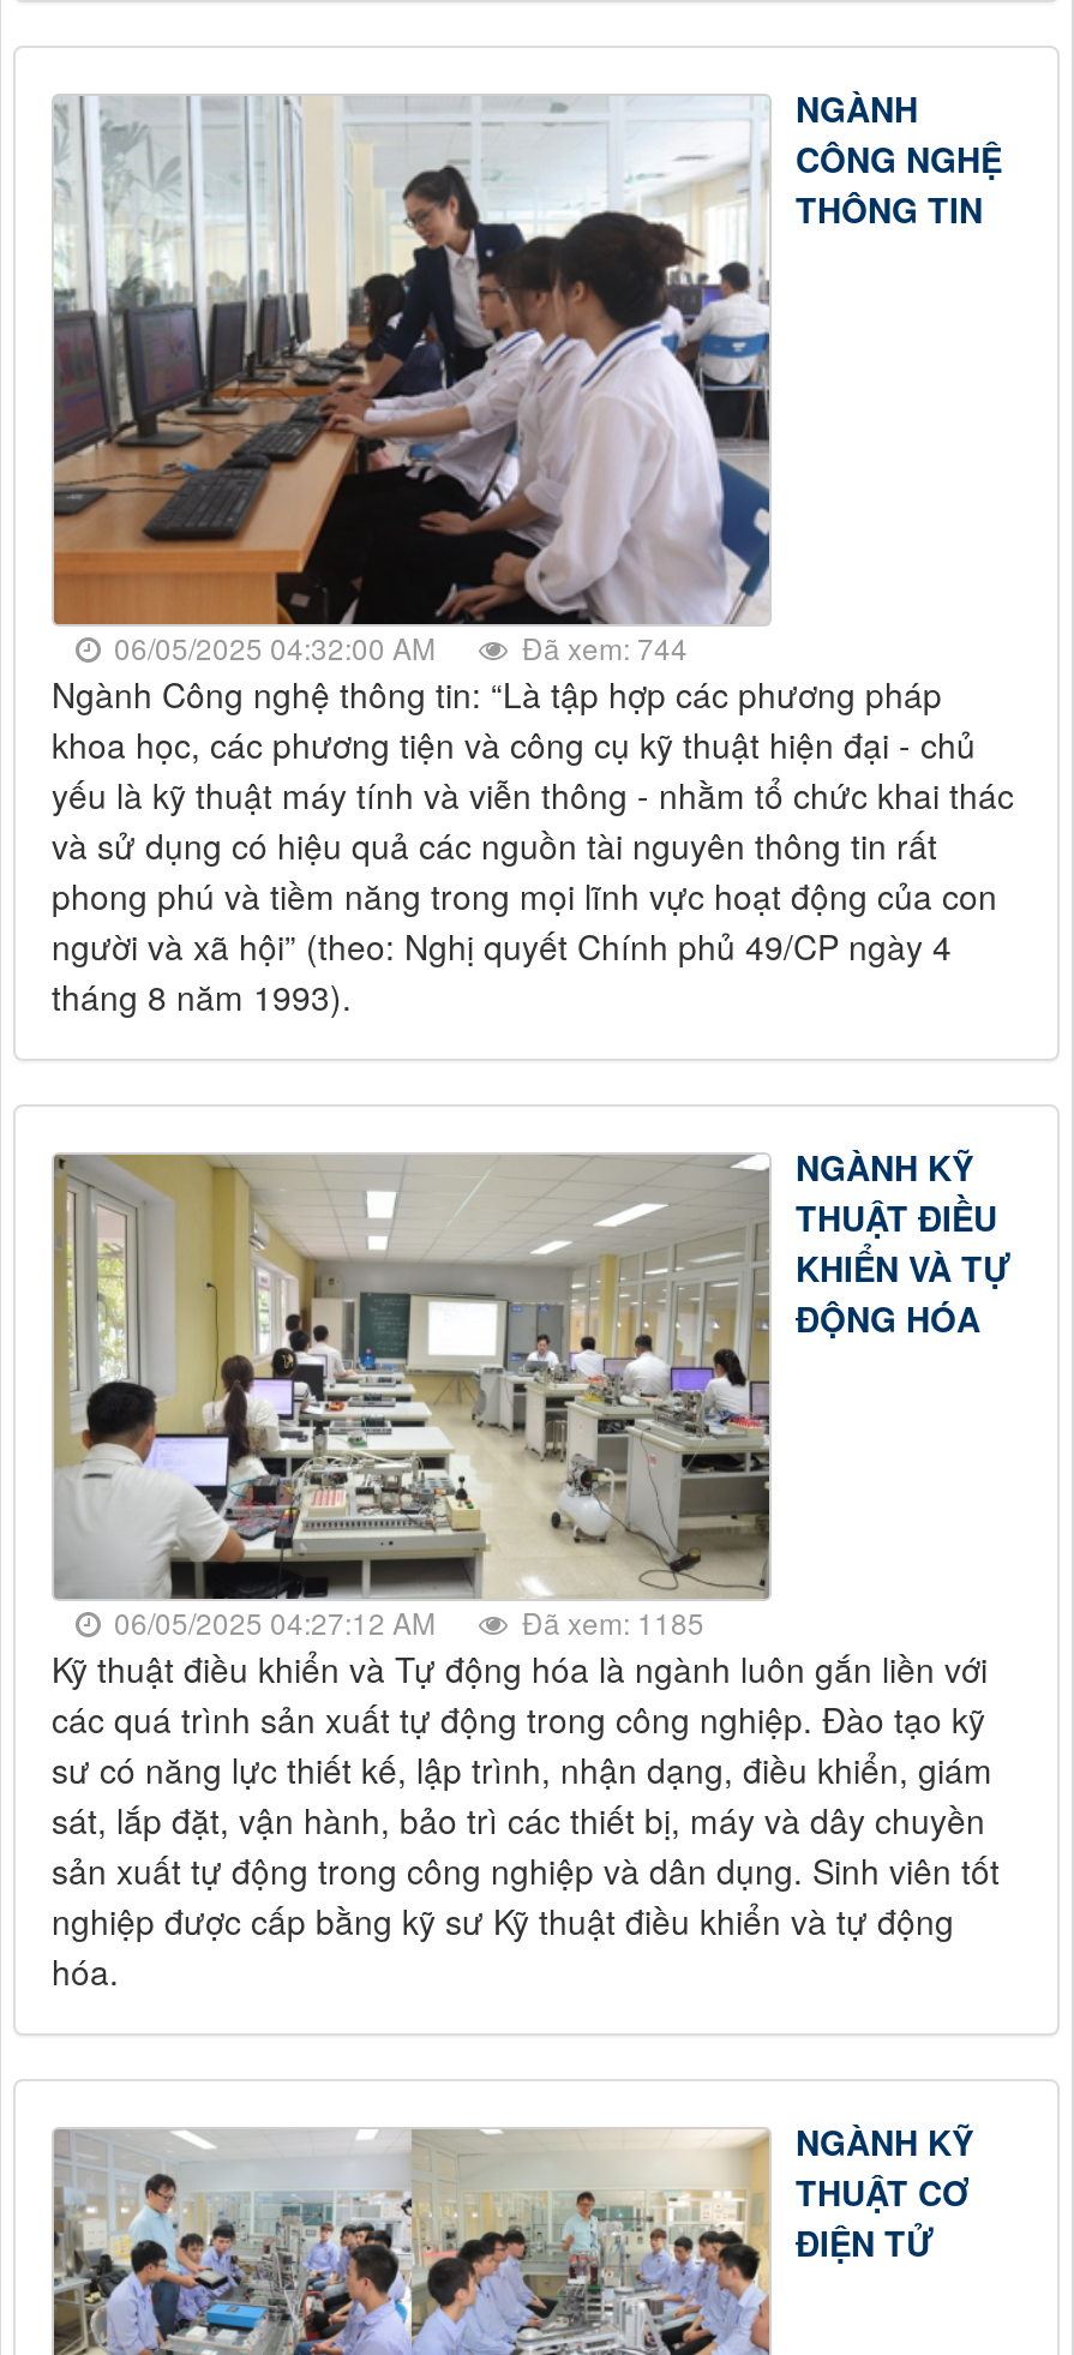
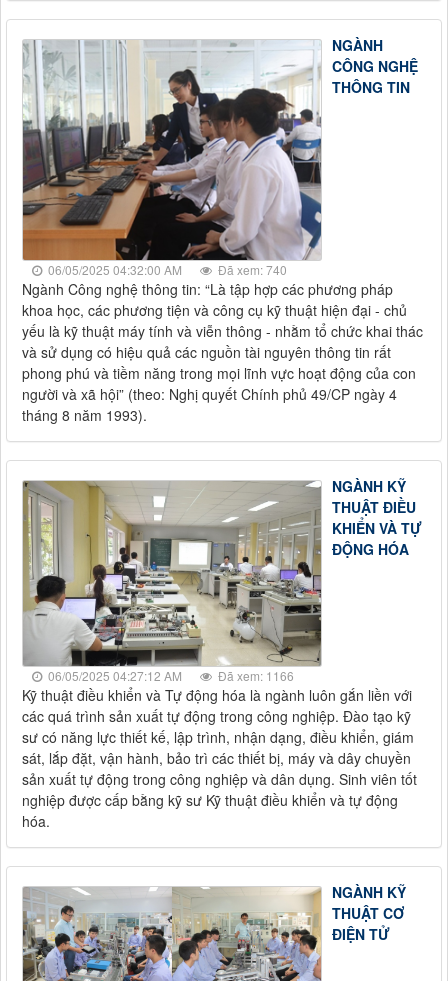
- 06/05/2025 04:32:00 AM Đã xem: 744
+ 06/05/2025 04:32:00 AM Đã xem: 740

- 06/05/2025 04:27:12 AM Đã xem: 1185
+ 06/05/2025 04:27:12 AM Đã xem: 1166
